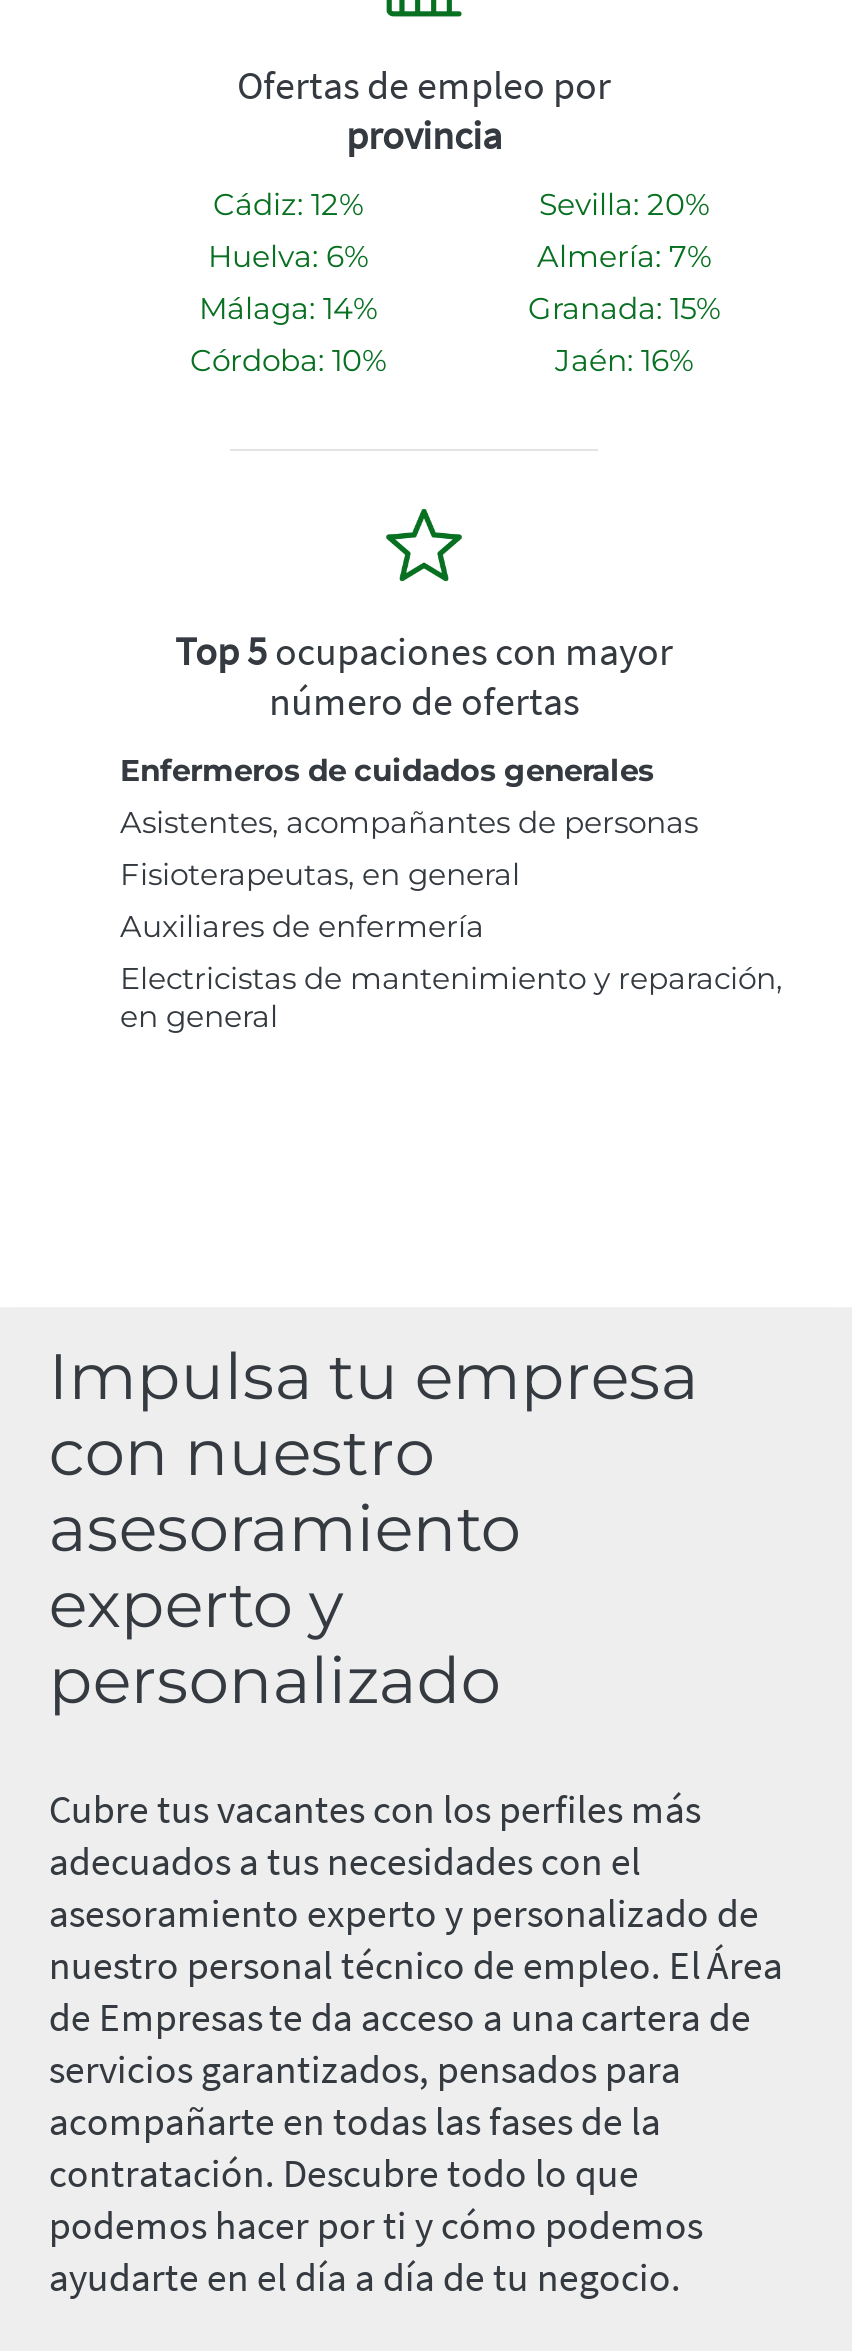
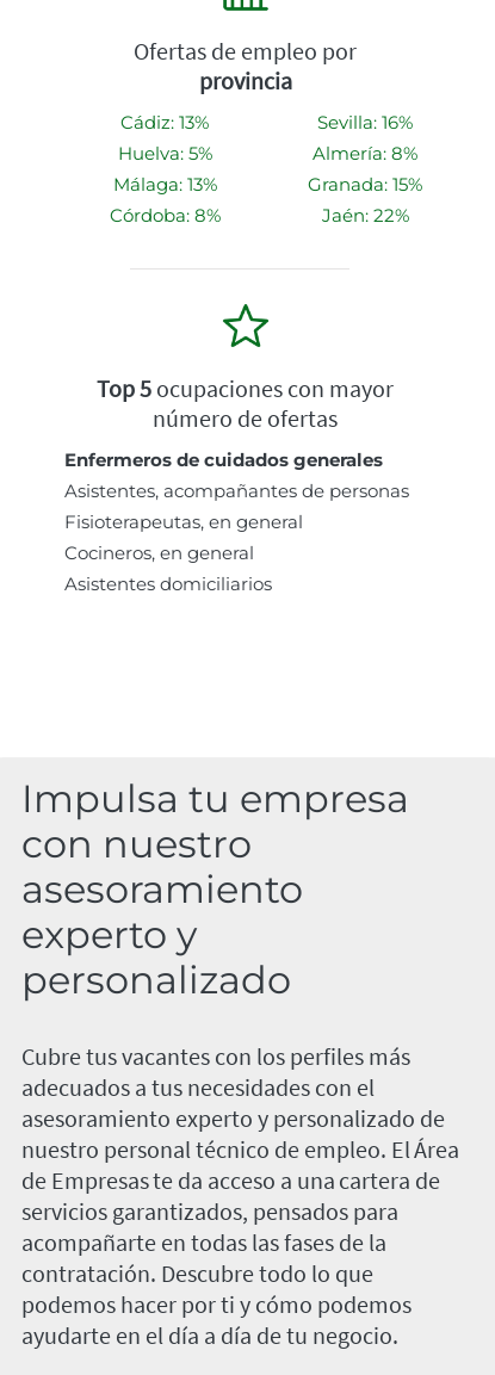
- Cádiz: 12%
+ Cádiz: 13%

- Sevilla: 20%
+ Sevilla: 16%

- Huelva: 6%
+ Huelva: 5%

- Almería: 7%
+ Almería: 8%

- Málaga: 14%
+ Málaga: 13%

- Córdoba: 10%
+ Córdoba: 8%

- Jaén: 16%
+ Jaén: 22%

- Auxiliares de enfermería
- Electricistas de mantenimiento y reparación,
- en general
+ Cocineros, en general
+ Asistentes domiciliarios
